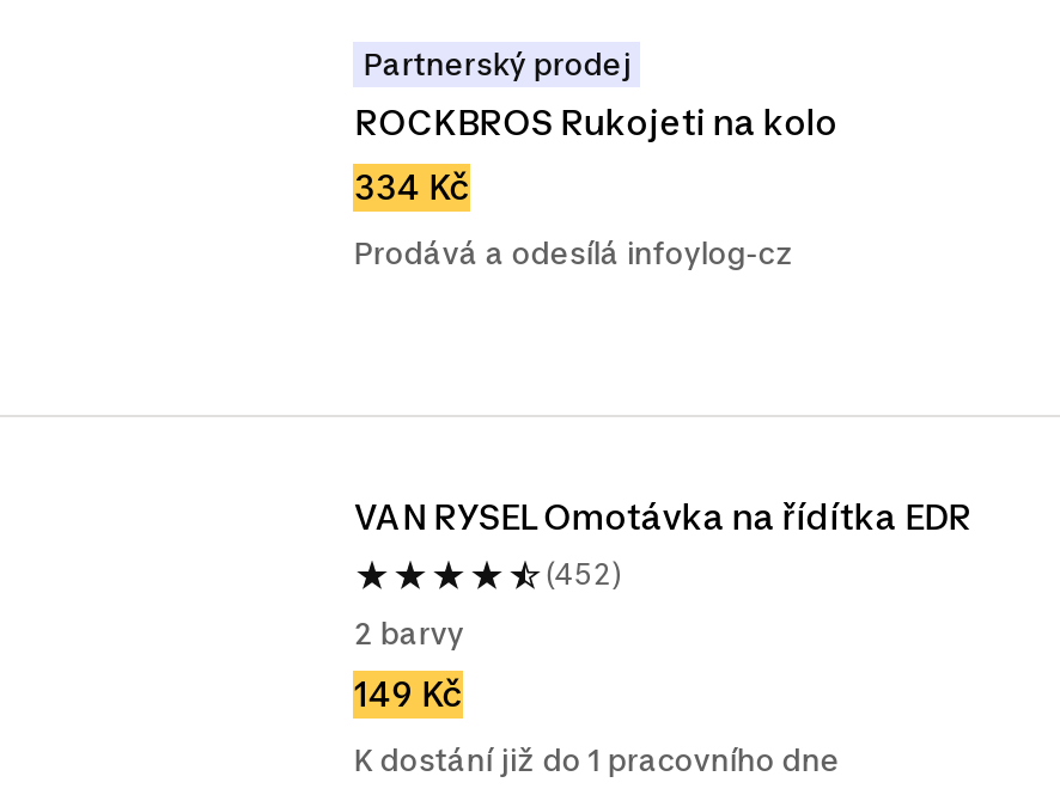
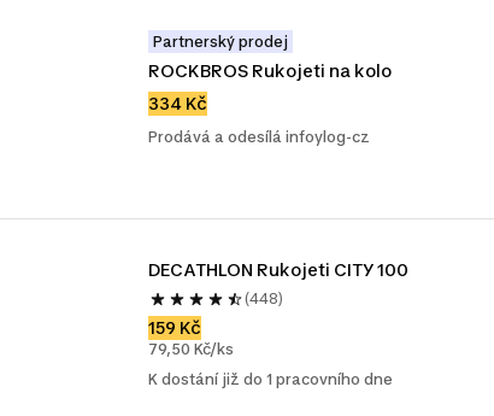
- VAN RYSEL Omotávka na řídítka EDR
- (452)
- 2 barvy
- 149 Kč
+ DECATHLON Rukojeti CITY 100
+ (448)
+ 159 Kč
+ 79,50 Kč/ks
